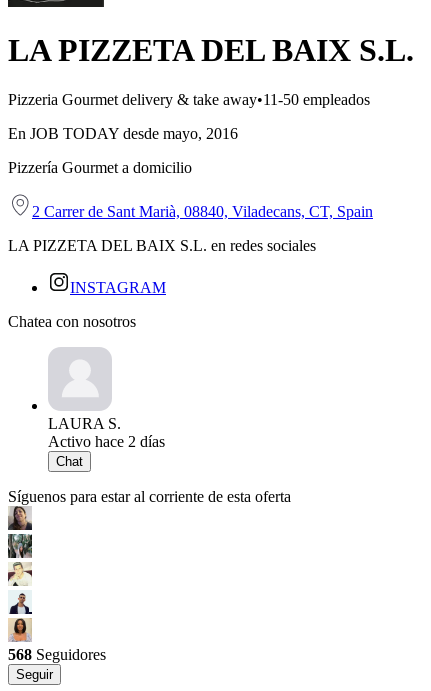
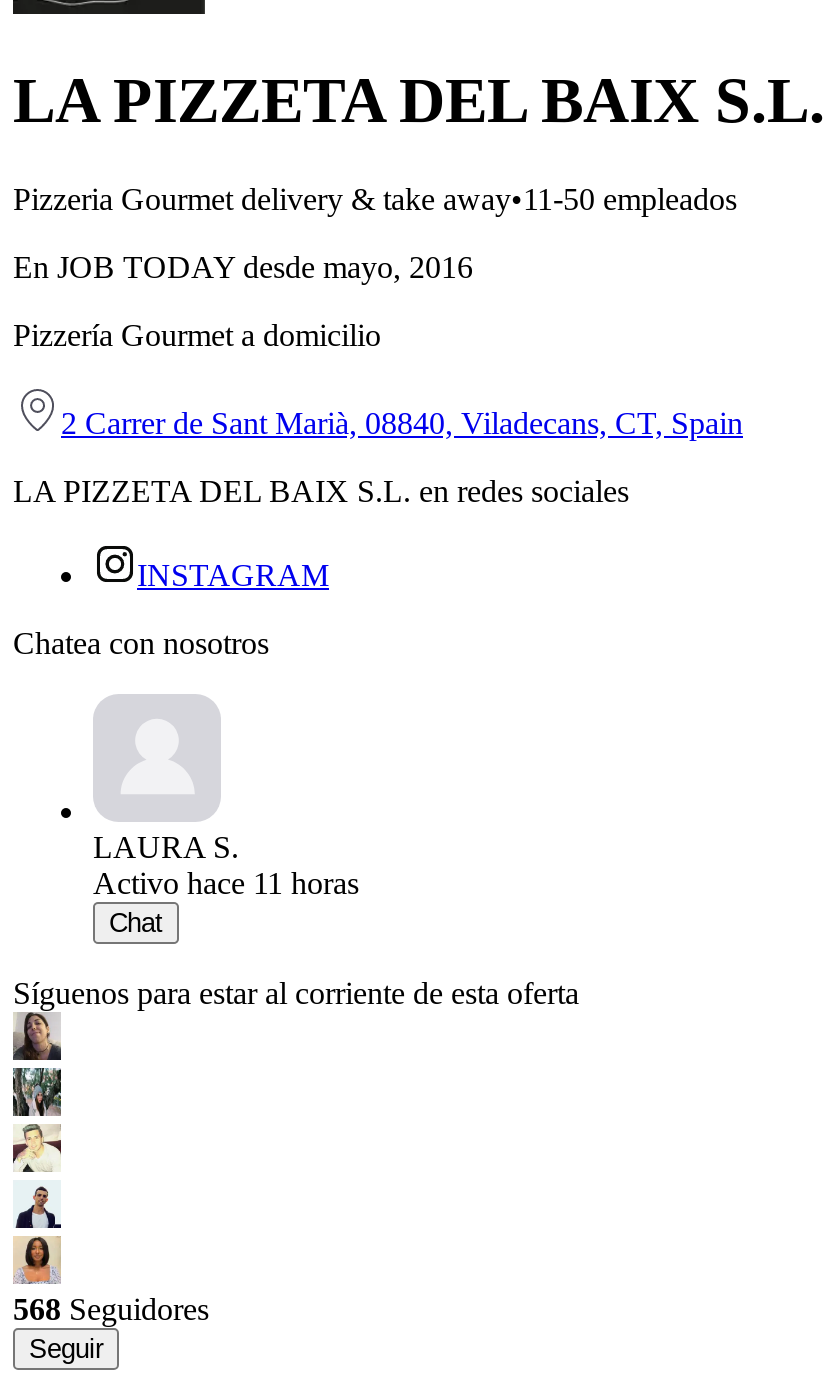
- Activo hace 2 días
+ Activo hace 11 horas
